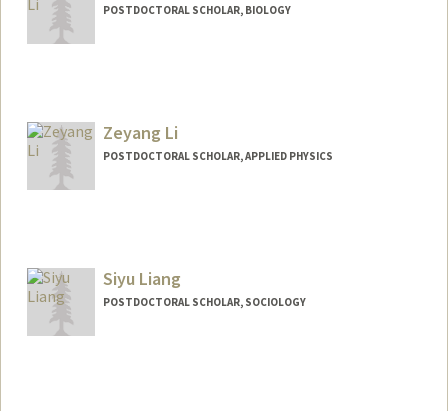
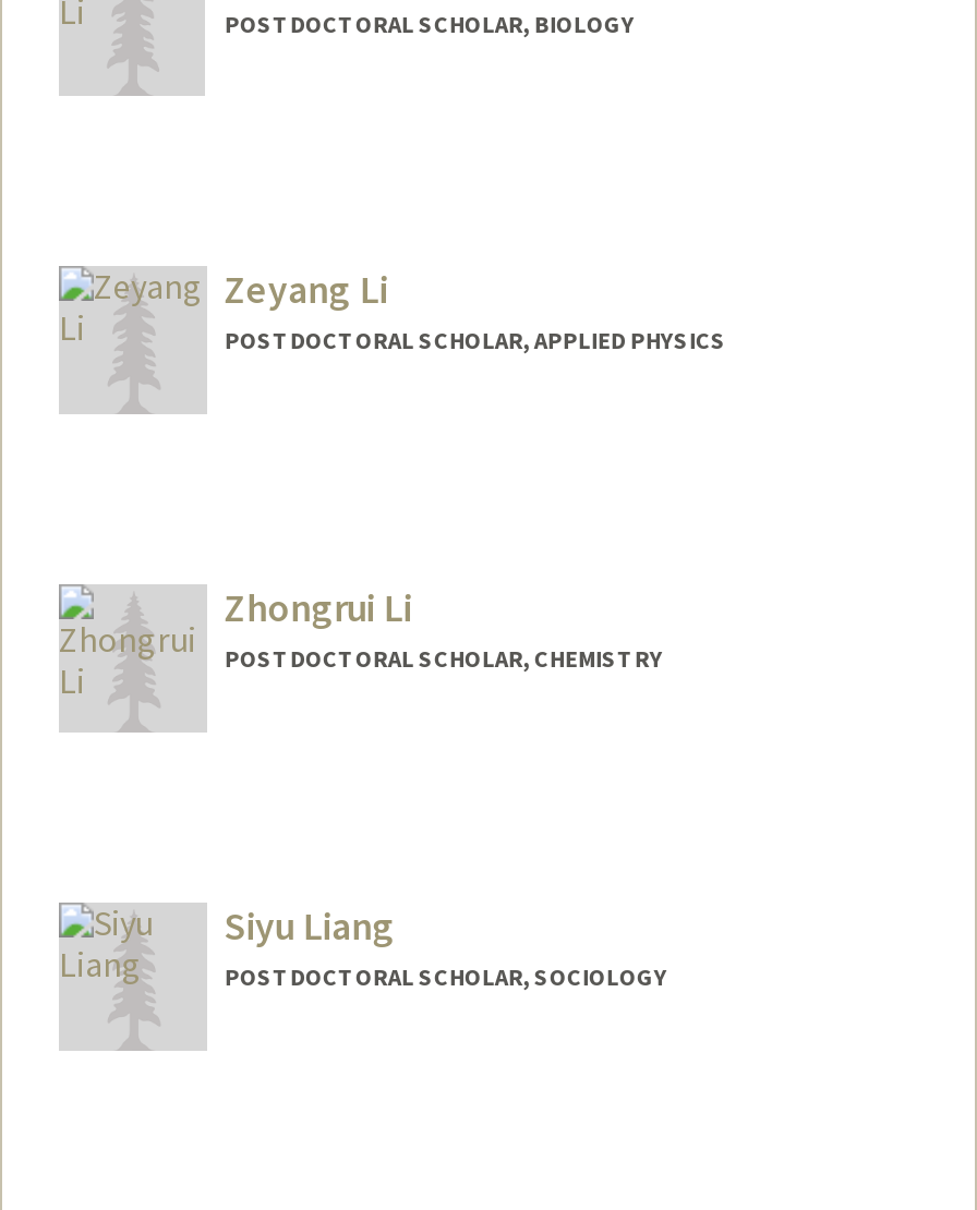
+ [image]
+ Zhongrui Li
+ POSTDOCTORAL SCHOLAR, CHEMISTRY
